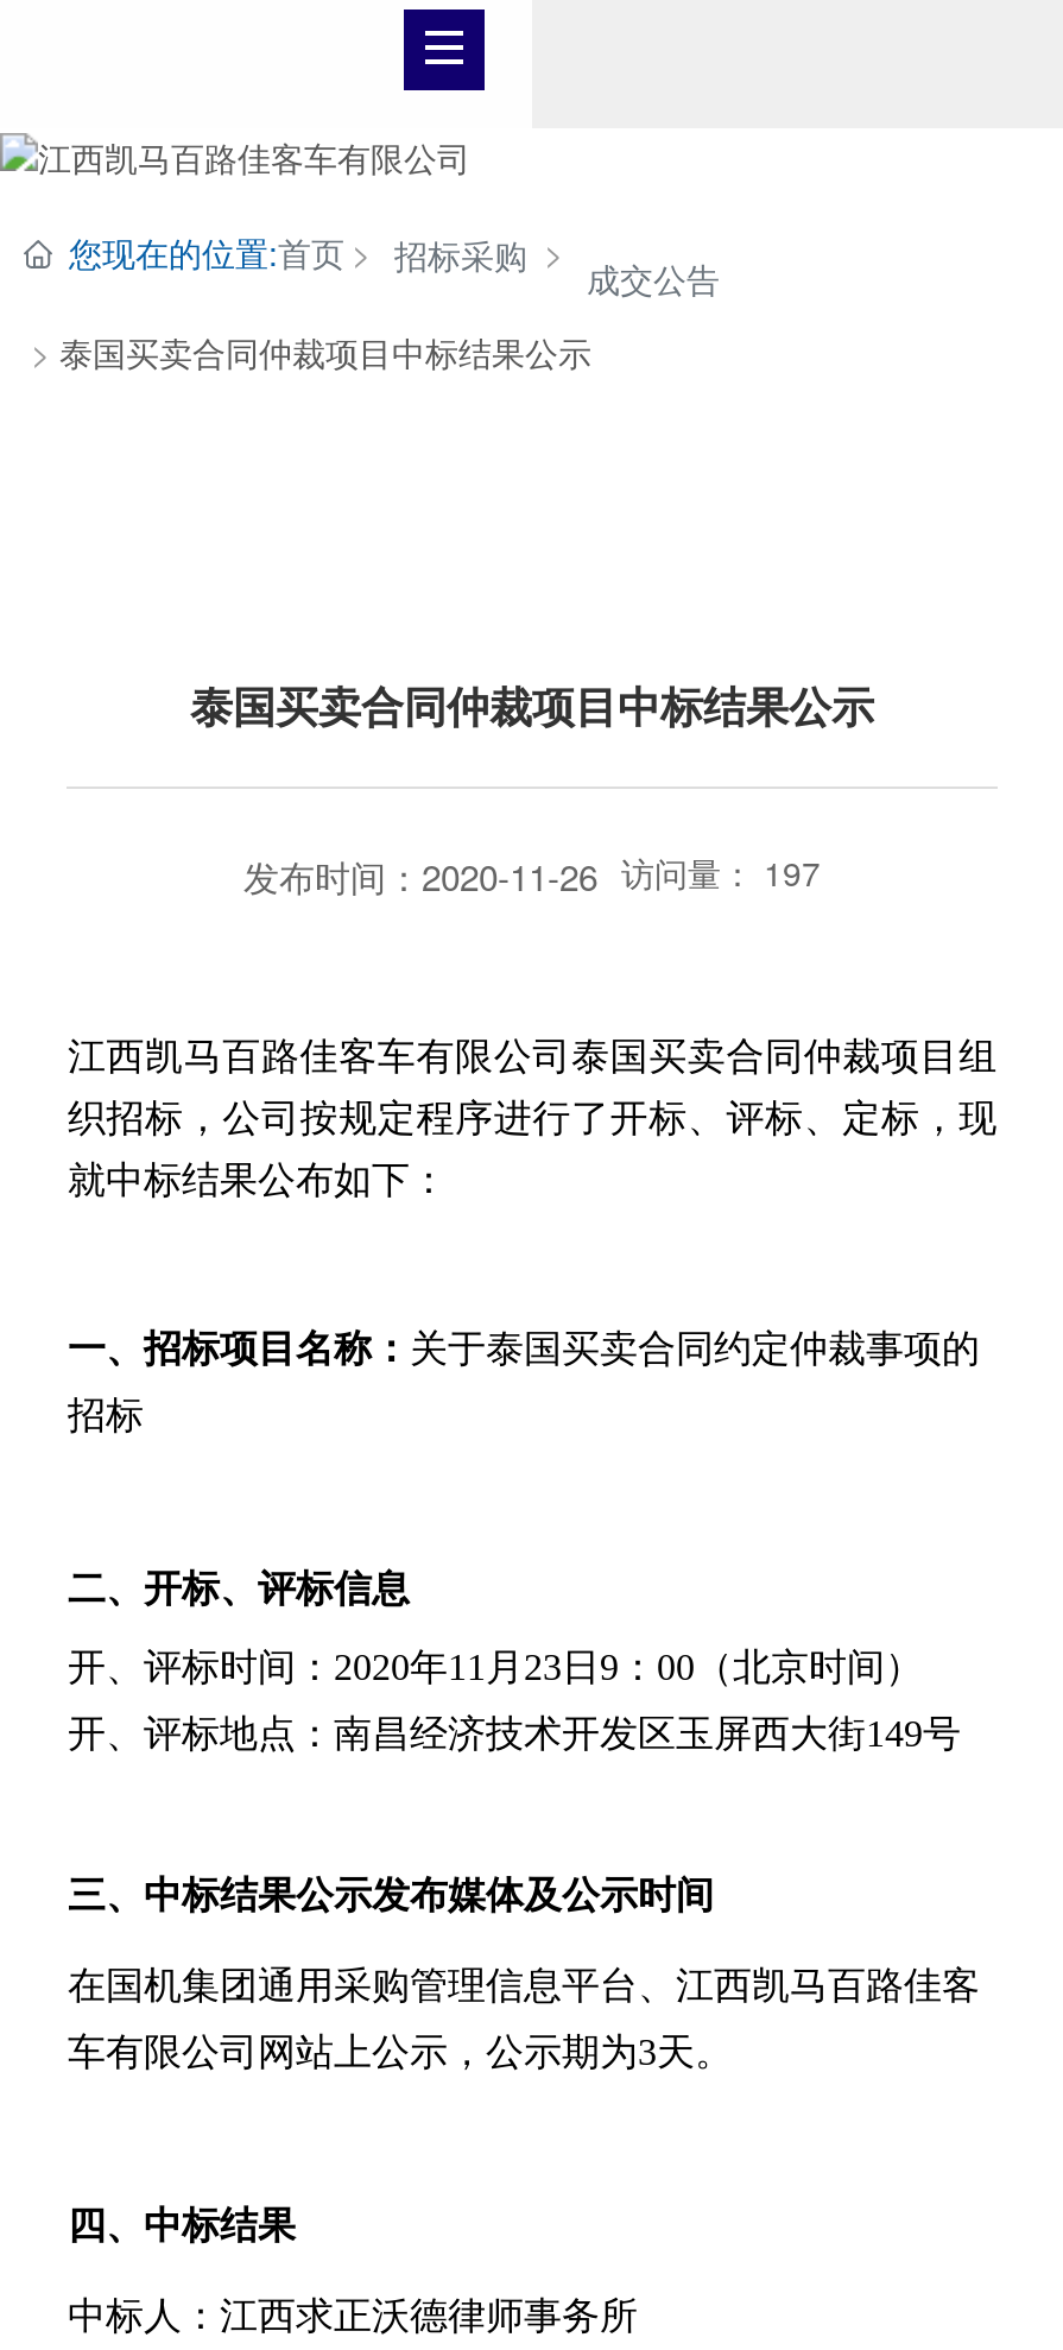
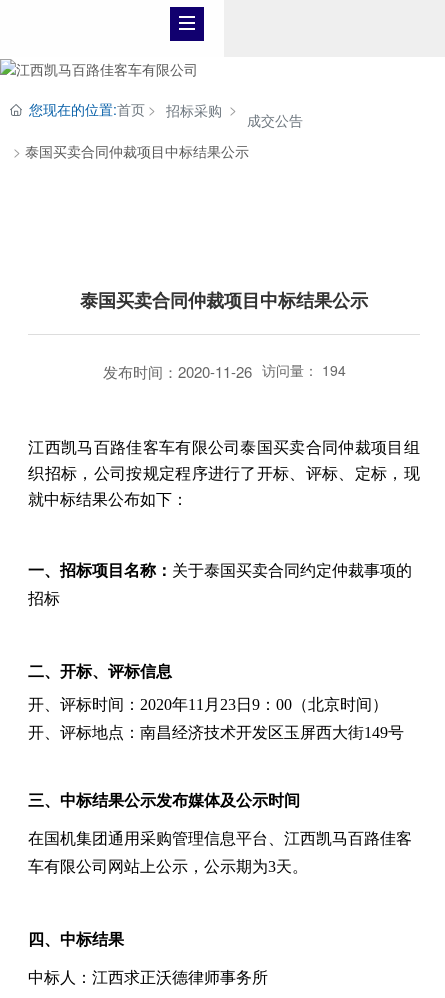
- 发布时间：2020-11-26 访问量：197
+ 发布时间：2020-11-26 访问量：194
